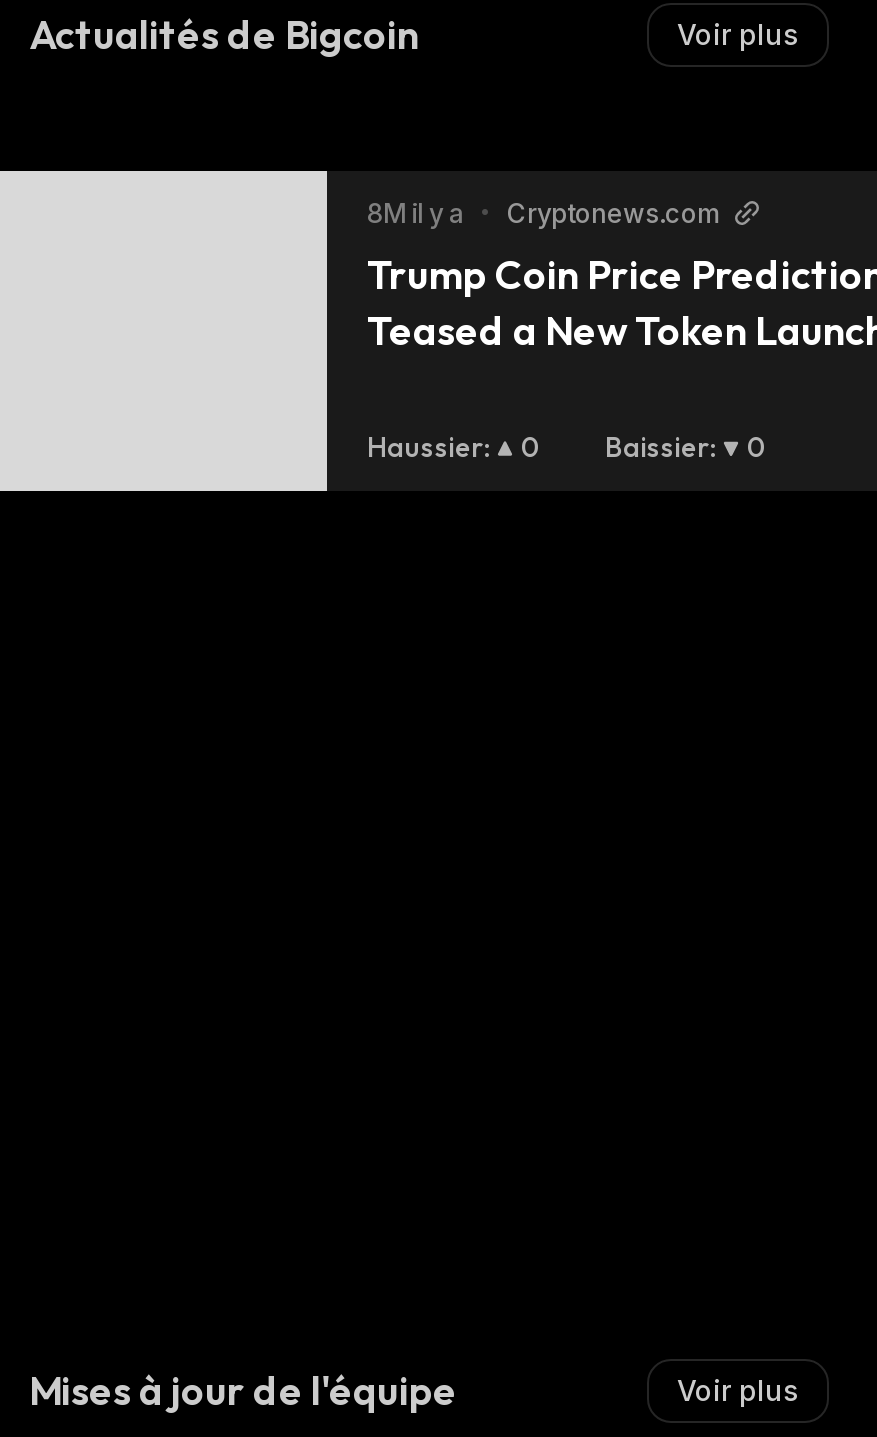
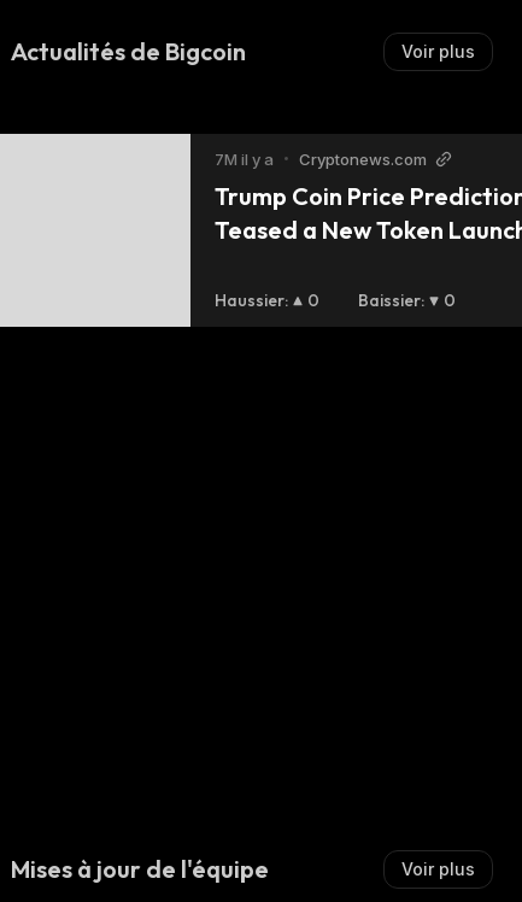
- 8M il y a • Cryptonews.com
+ 7M il y a • Cryptonews.com
